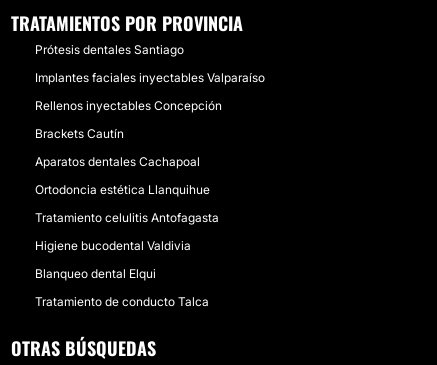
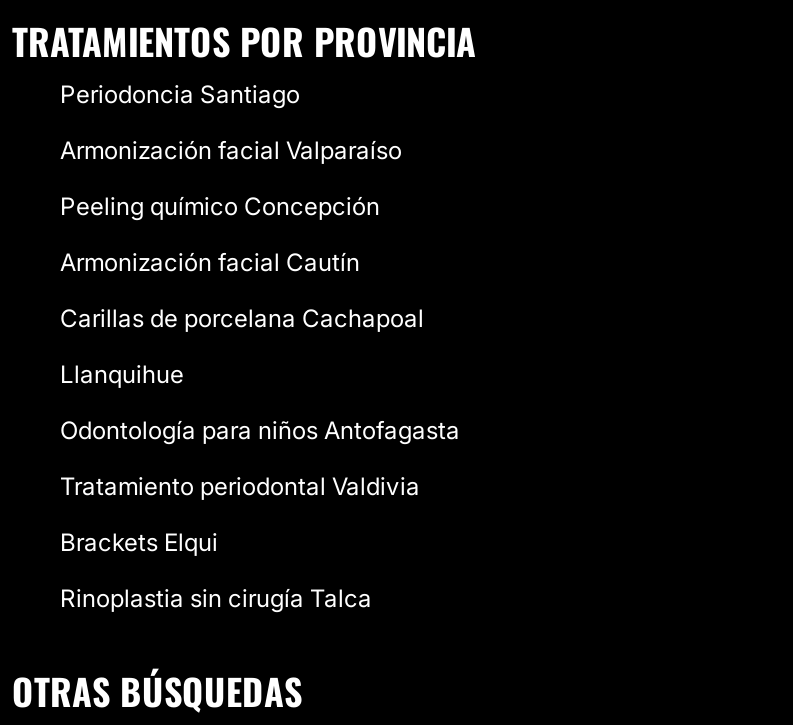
- Prótesis dentales Santiago
+ Periodoncia Santiago

- Implantes faciales inyectables Valparaíso
+ Armonización facial Valparaíso

- Rellenos inyectables Concepción
+ Peeling químico Concepción

- Brackets Cautín
+ Armonización facial Cautín

- Aparatos dentales Cachapoal
+ Carillas de porcelana Cachapoal

- Ortodoncia estética Llanquihue
+ Llanquihue

- Tratamiento celulitis Antofagasta
+ Odontología para niños Antofagasta

- Higiene bucodental Valdivia
+ Tratamiento periodontal Valdivia

- Blanqueo dental Elqui
+ Brackets Elqui

- Tratamiento de conducto Talca
+ Rinoplastia sin cirugía Talca
